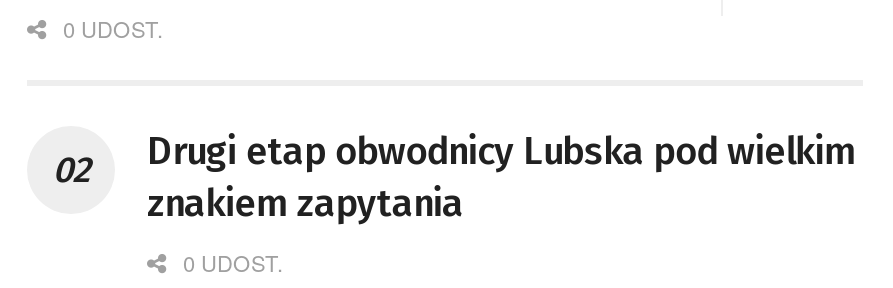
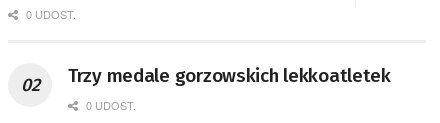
- Drugi etap obwodnicy Lubska pod wielkim
- znakiem zapytania
+ Trzy medale gorzowskich lekkoatletek
